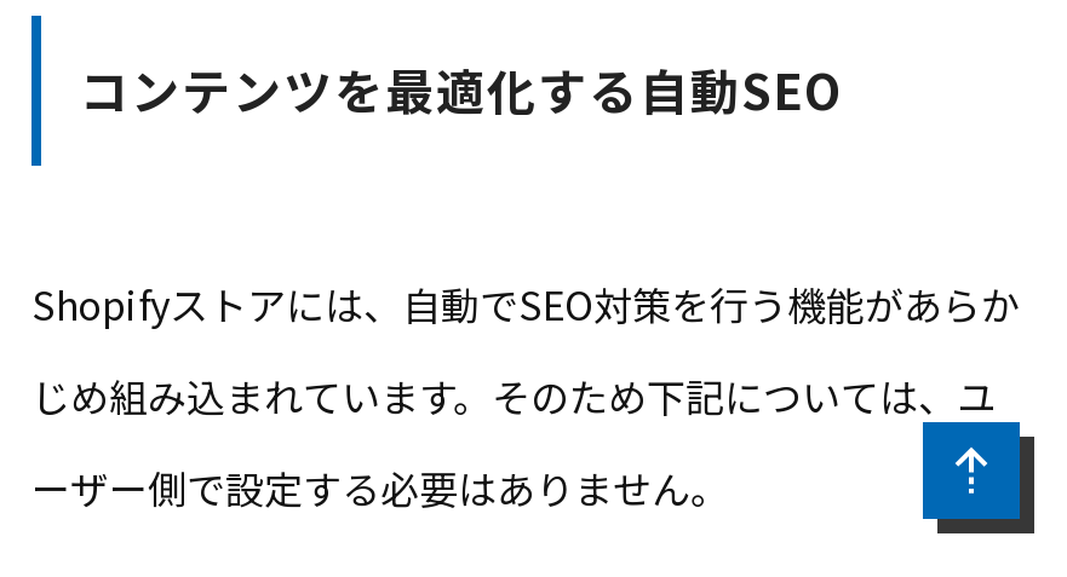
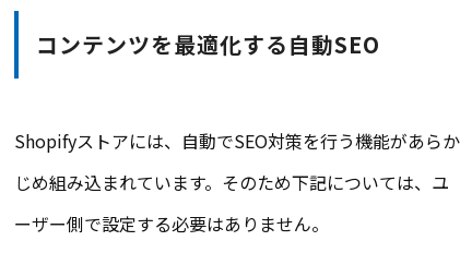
- [image]
